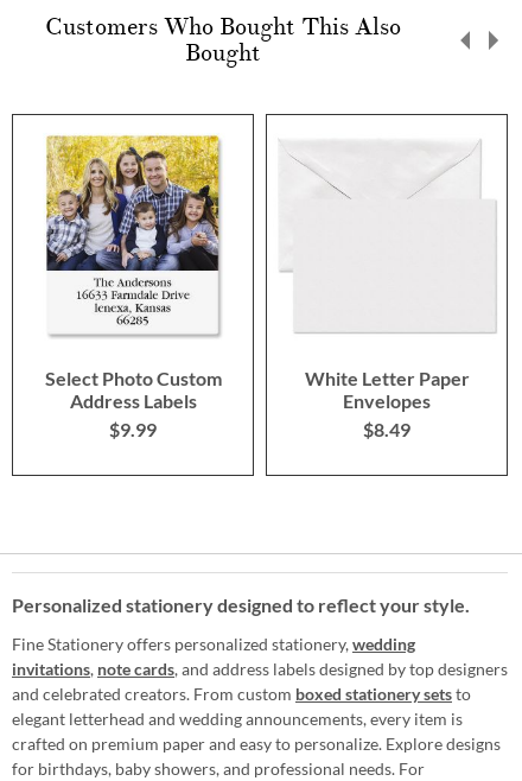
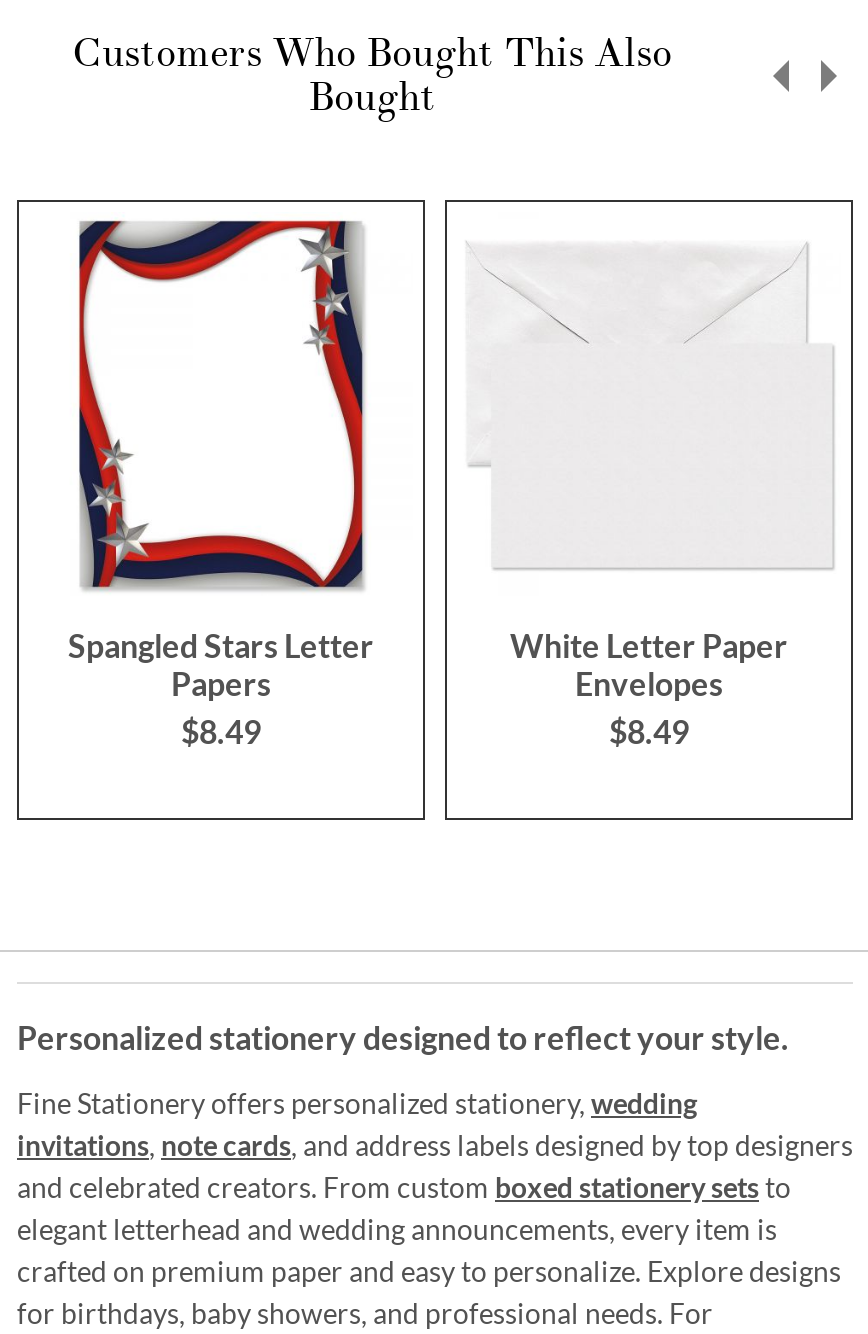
- [image]
- Select Photo Custom
- Address Labels
- $9.99
+ [image]
+ Spangled Stars Letter
+ Papers
+ $8.49
